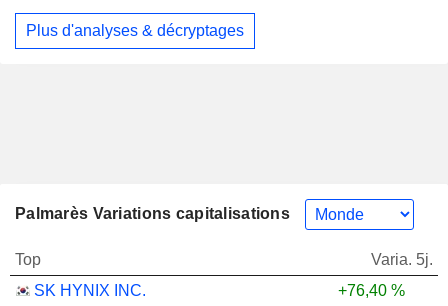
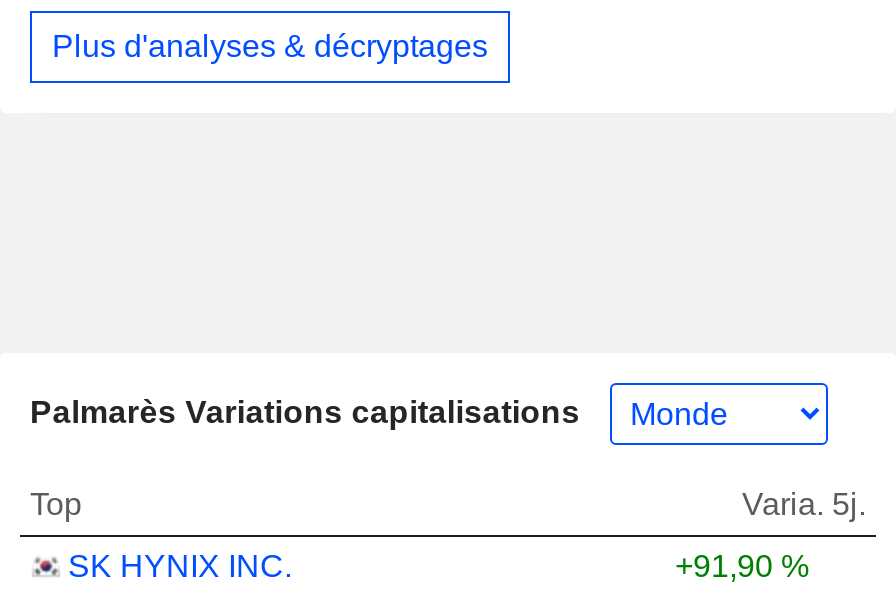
- +76,40 %
+ +91,90 %
